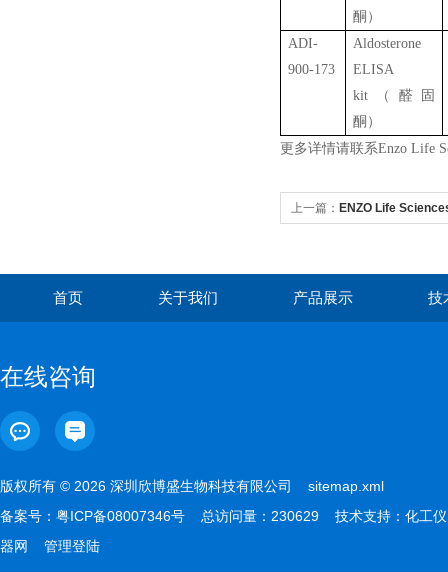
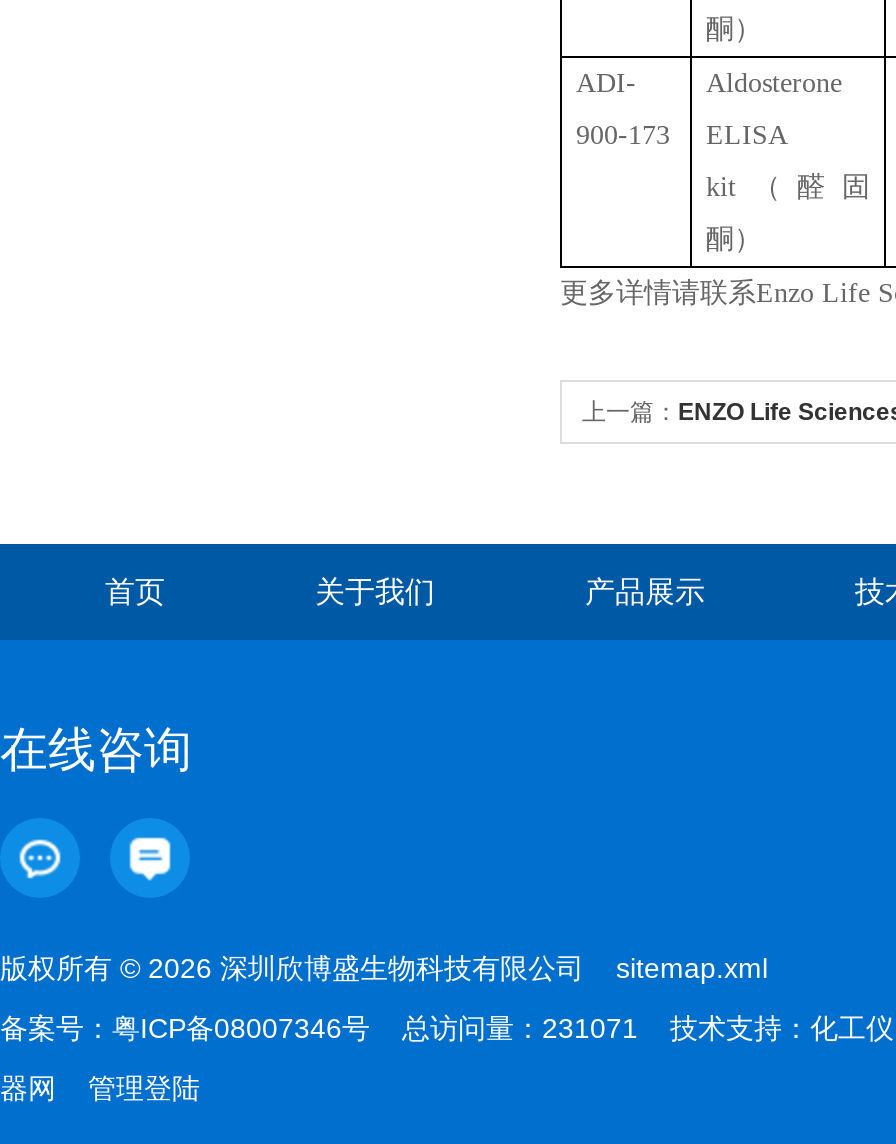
- 备案号：粤ICP备08007346号总访问量：230629 技术支持：化工仪
+ 备案号：粤ICP备08007346号总访问量：231071 技术支持：化工仪
